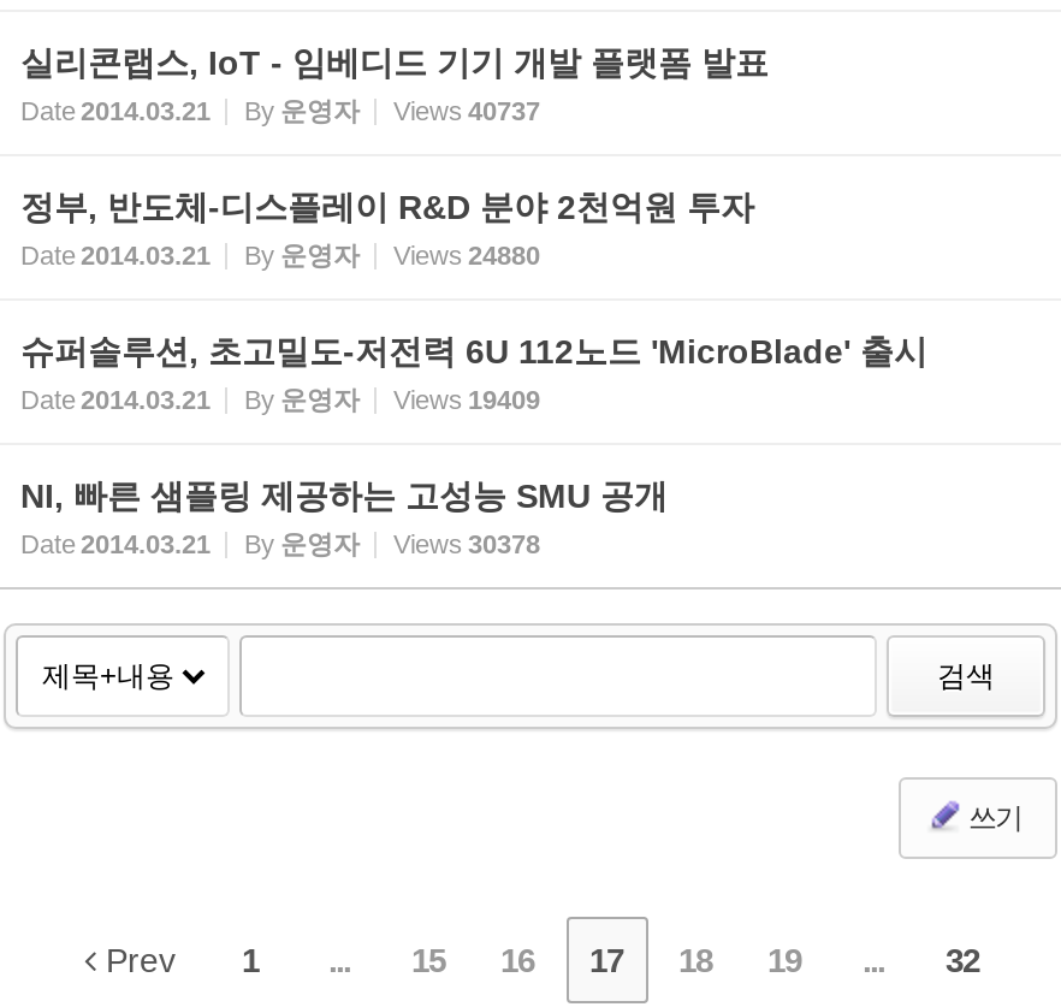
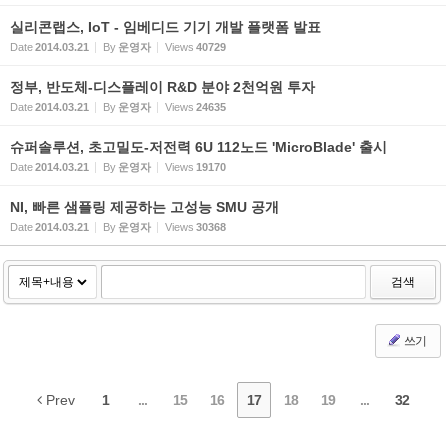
- Date 2014.03.21 By 운영자 Views 40737
+ Date 2014.03.21 By 운영자 Views 40729

- Date 2014.03.21 By 운영자 Views 24880
+ Date 2014.03.21 By 운영자 Views 24635

- Date 2014.03.21 By 운영자 Views 19409
+ Date 2014.03.21 By 운영자 Views 19170

- Date 2014.03.21 By 운영자 Views 30378
+ Date 2014.03.21 By 운영자 Views 30368
